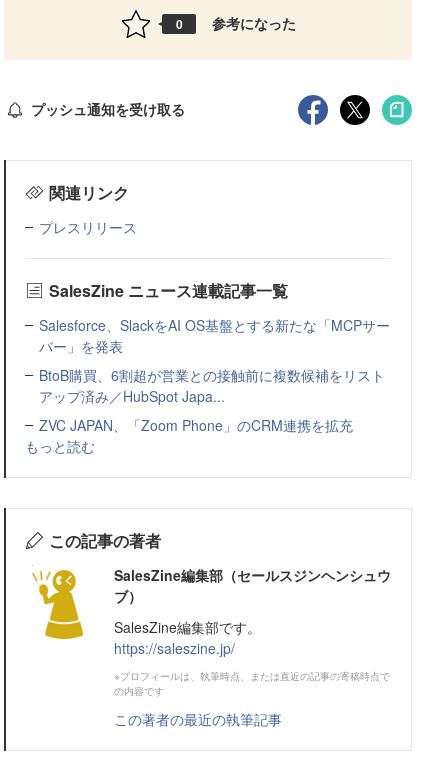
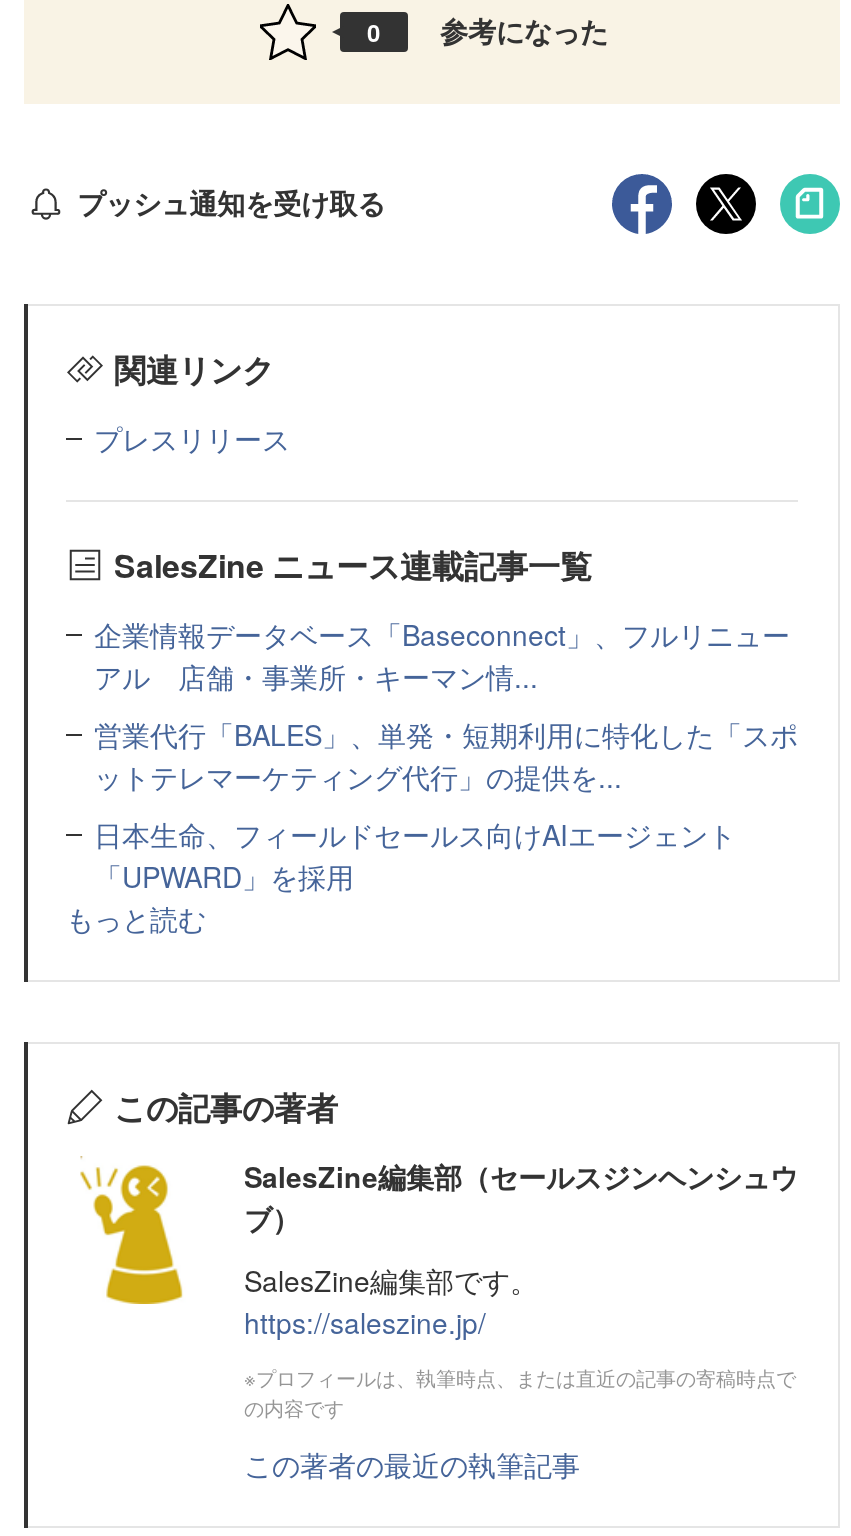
- Salesforce、SlackをAI OS基盤とする新たな「MCPサー
- バー」を発表
- BtoB購買、6割超が営業との接触前に複数候補をリスト
- アップ済み／HubSpot Japa...
- ZVC JAPAN、「Zoom Phone」のCRM連携を拡充
+ 企業情報データベース「Baseconnect」、フルリニュー
+ アル 店舗・事業所・キーマン情...
+ 営業代行「BALES」、単発・短期利用に特化した「スポ
+ ットテレマーケティング代行」の提供を...
+ 日本生命、フィールドセールス向けAIエージェント
+ 「UPWARD」を採用
